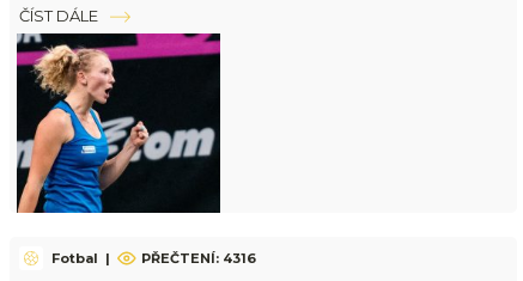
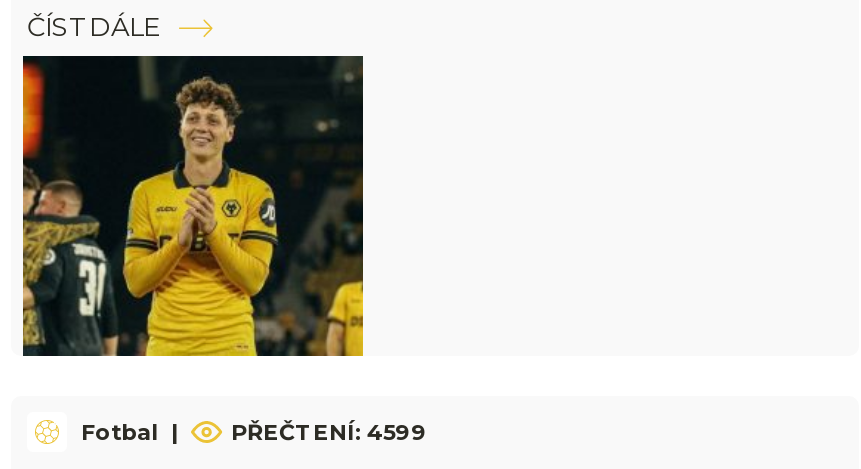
- [image]
- PŘEČTENÍ: 4316
+ [image]
+ PŘEČTENÍ: 4599
